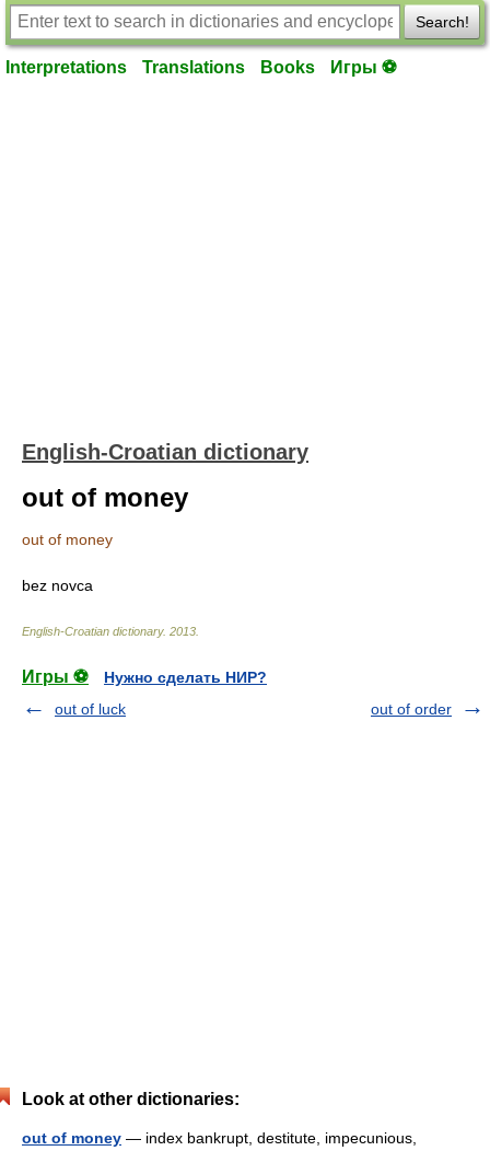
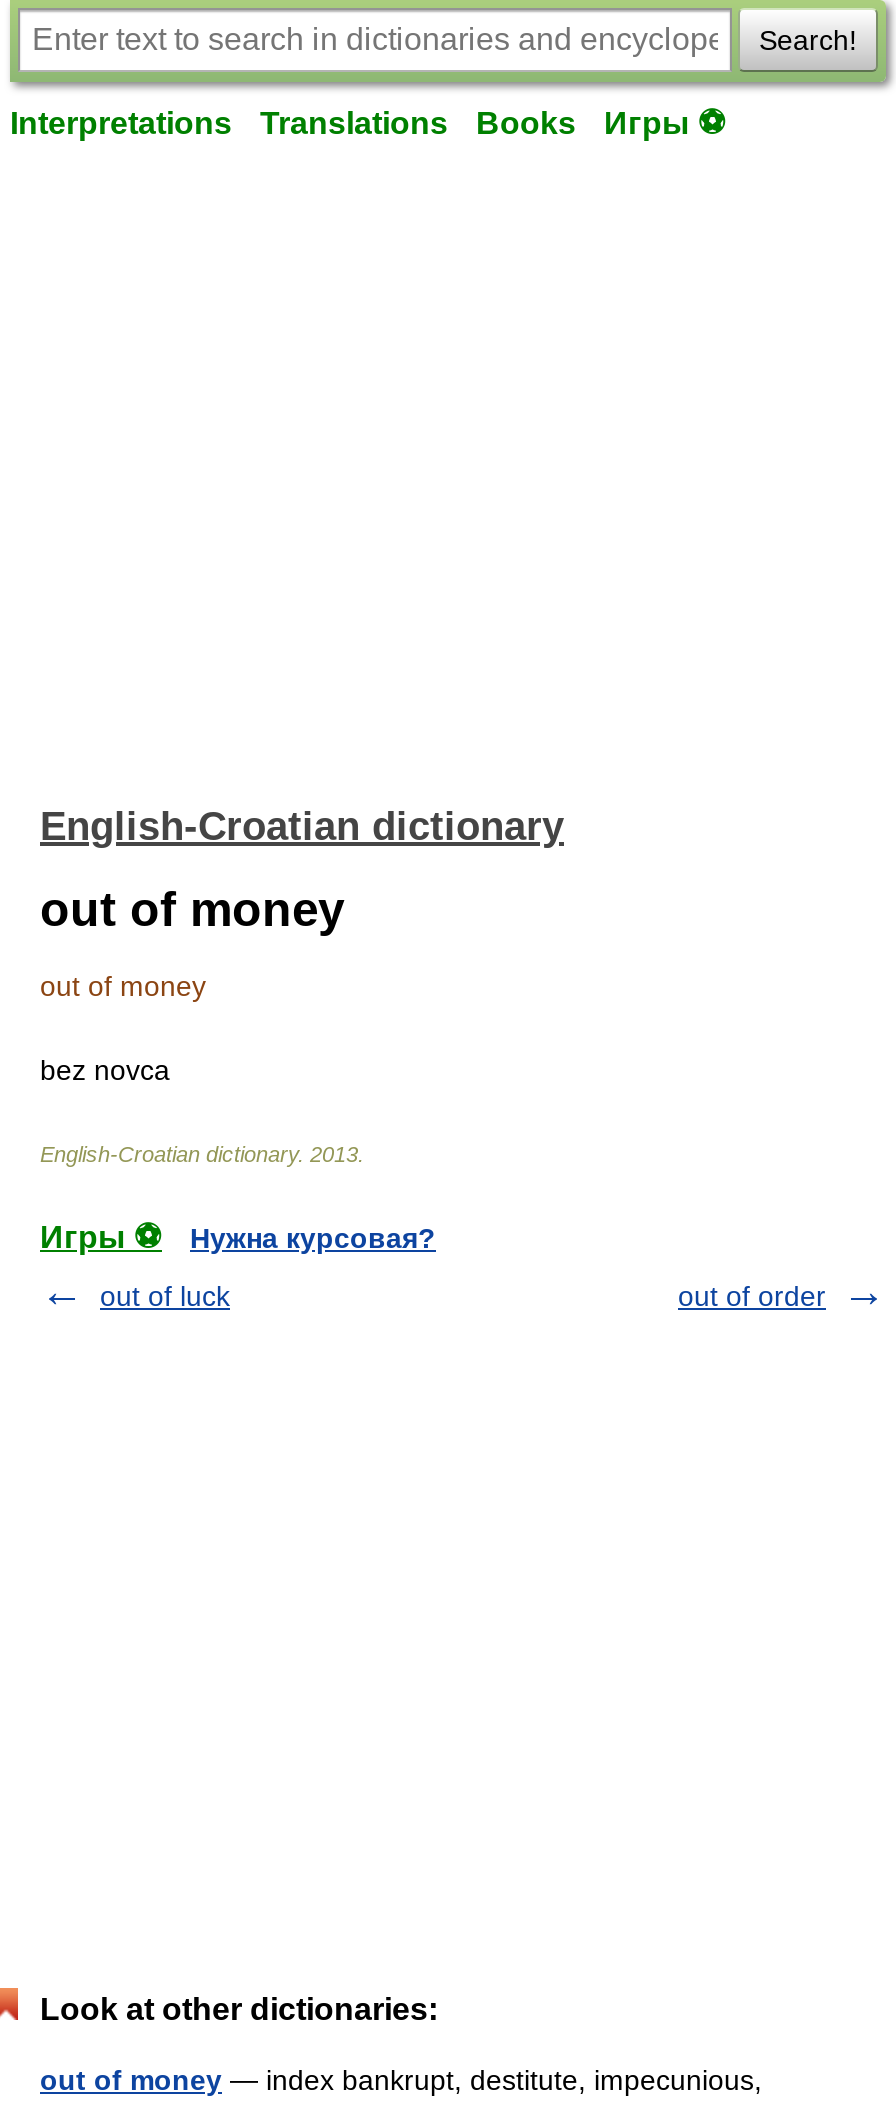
- Нужно сделать НИР?
+ Нужна курсовая?
